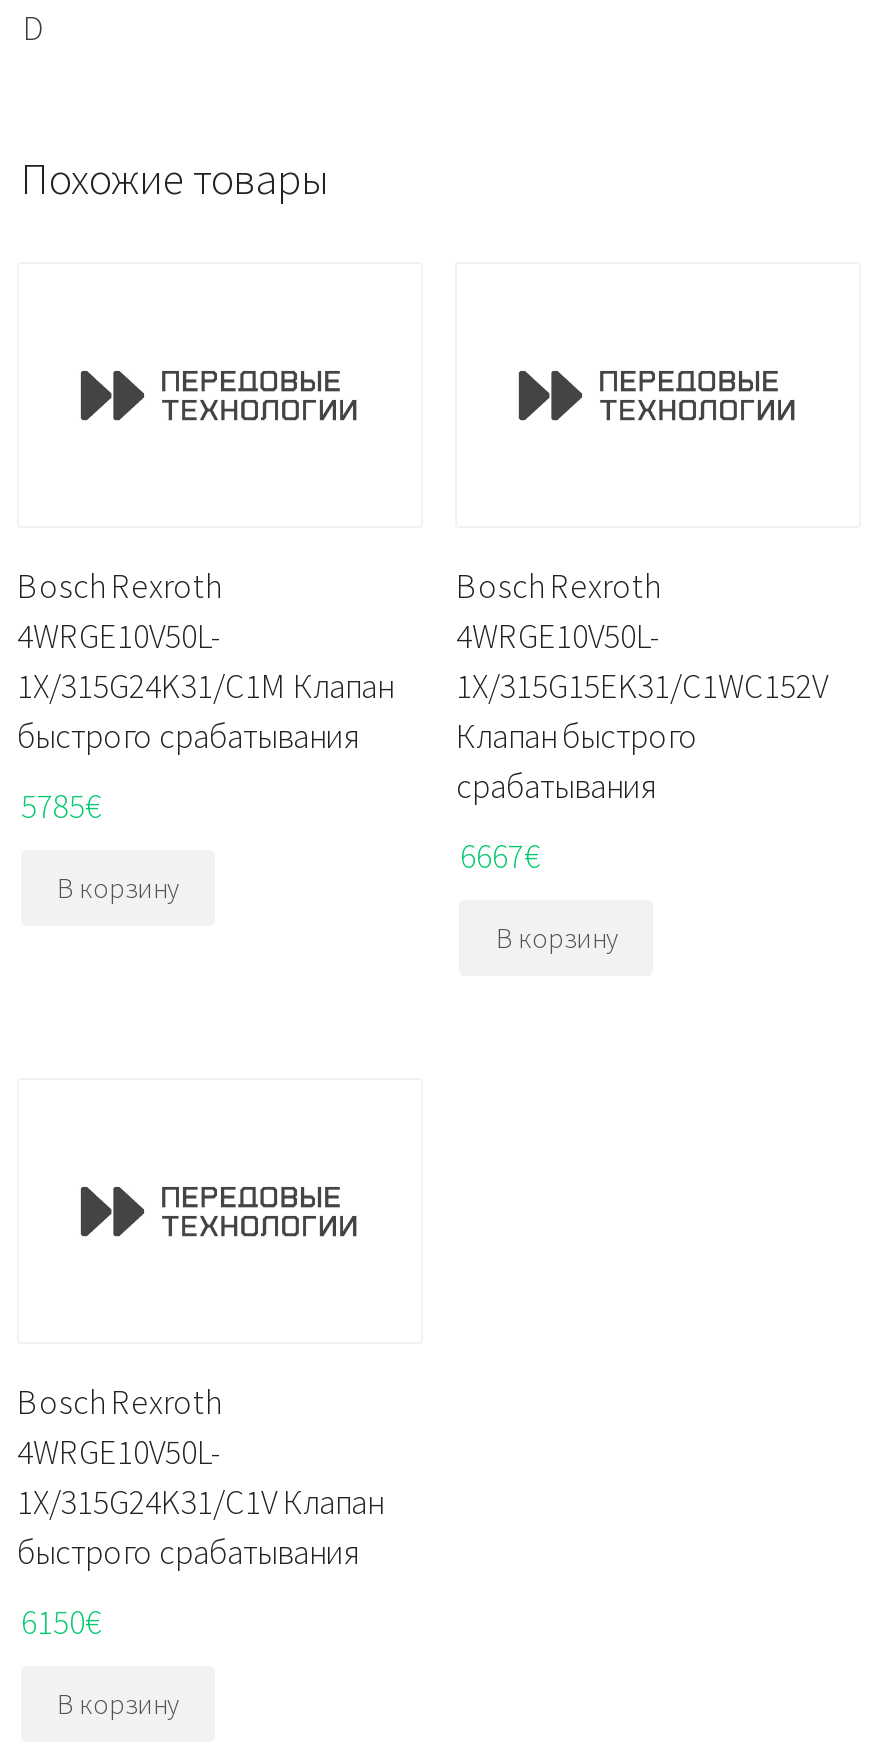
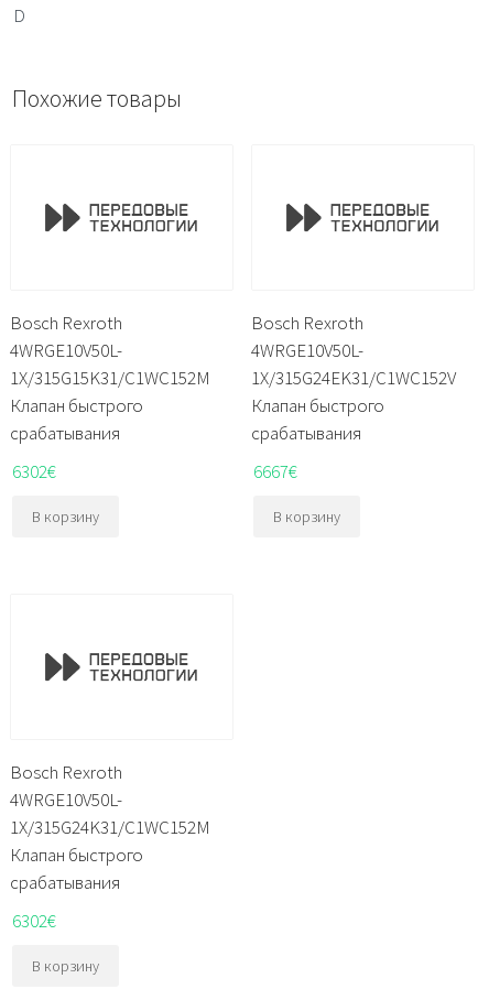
- 1X/315G24K31/C1M Клапан
- быстрого срабатывания
+ 1X/315G15K31/C1WC152M
+ Клапан быстрого
+ срабатывания

- 1X/315G15EK31/C1WC152V
+ 1X/315G24EK31/C1WC152V

- 5785€
+ 6302€

- 1X/315G24K31/C1V Клапан
- быстрого срабатывания
+ 1X/315G24K31/C1WC152M
+ Клапан быстрого
+ срабатывания

- 6150€
+ 6302€
